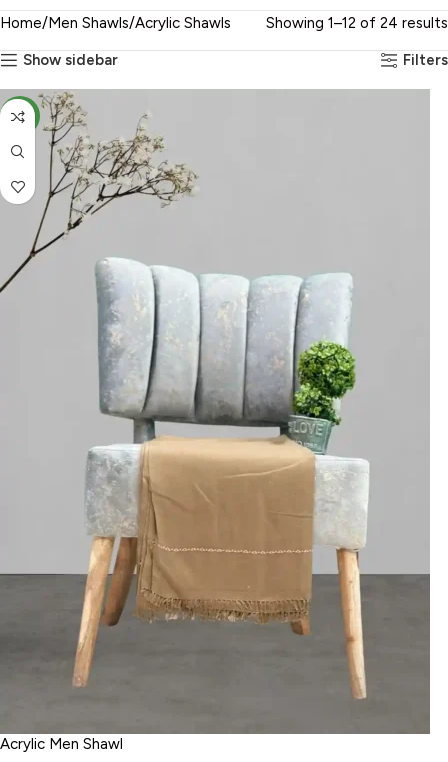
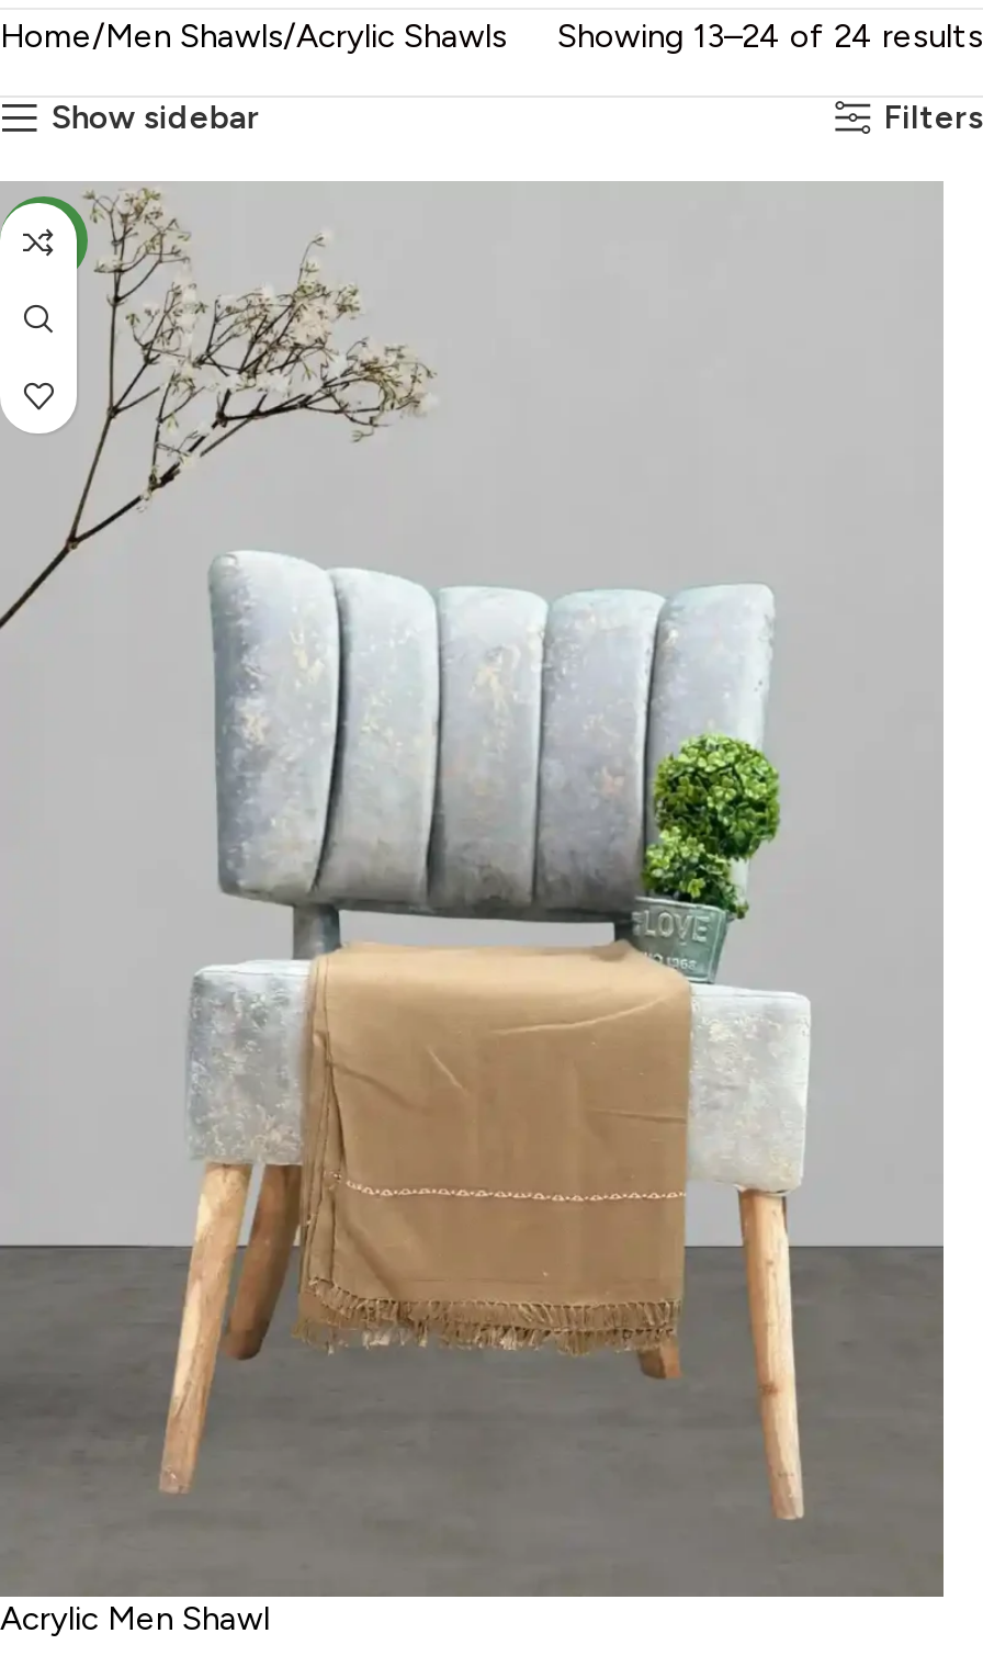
- Showing 1–12 of 24 results
+ Showing 13–24 of 24 results
